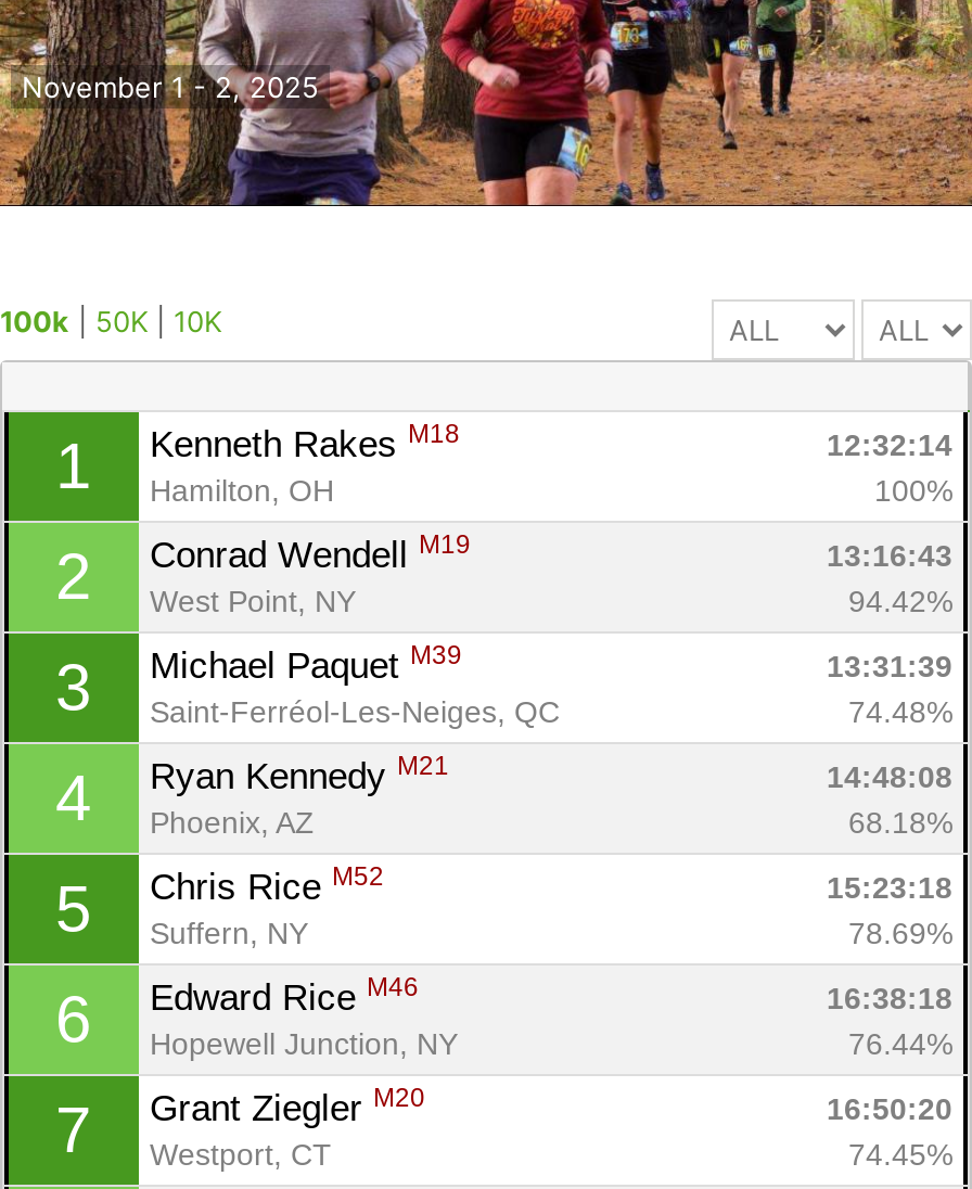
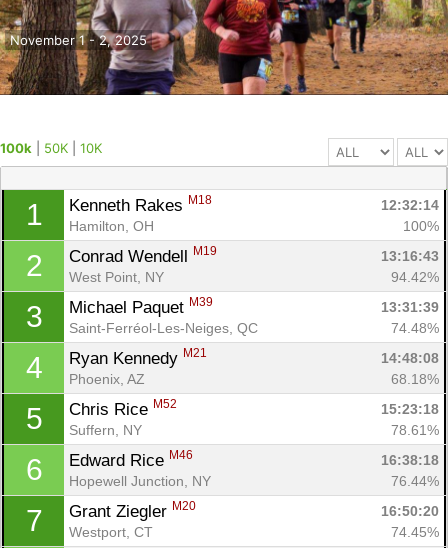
- 78.69%
+ 78.61%
